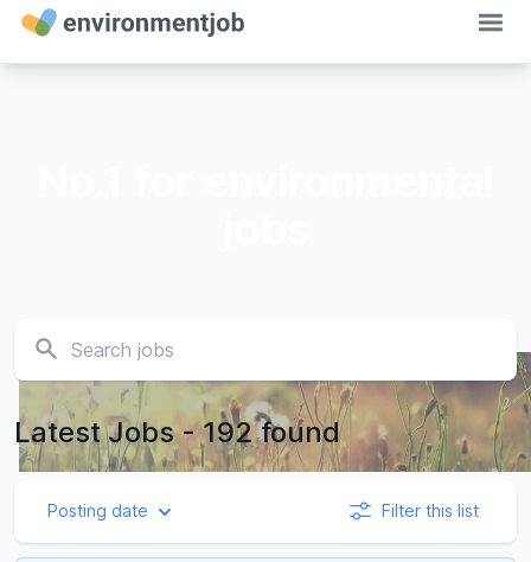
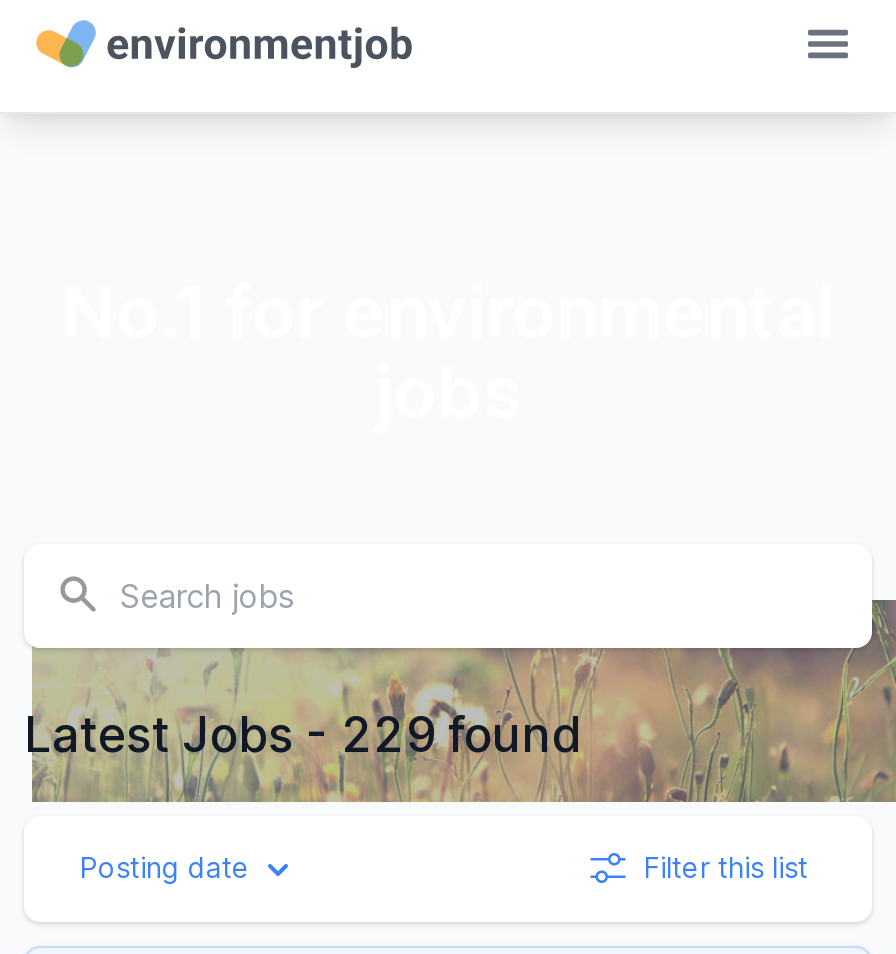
- Latest Jobs - 192 found
+ Latest Jobs - 229 found
